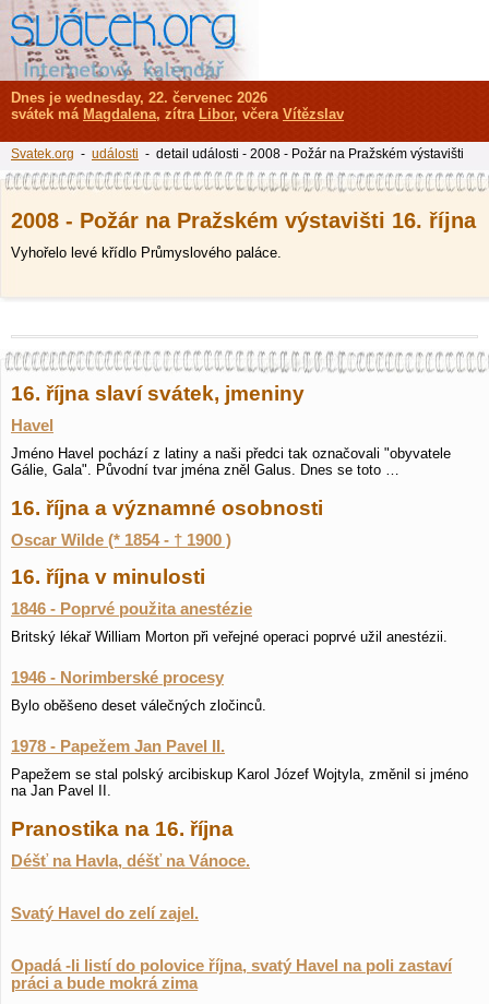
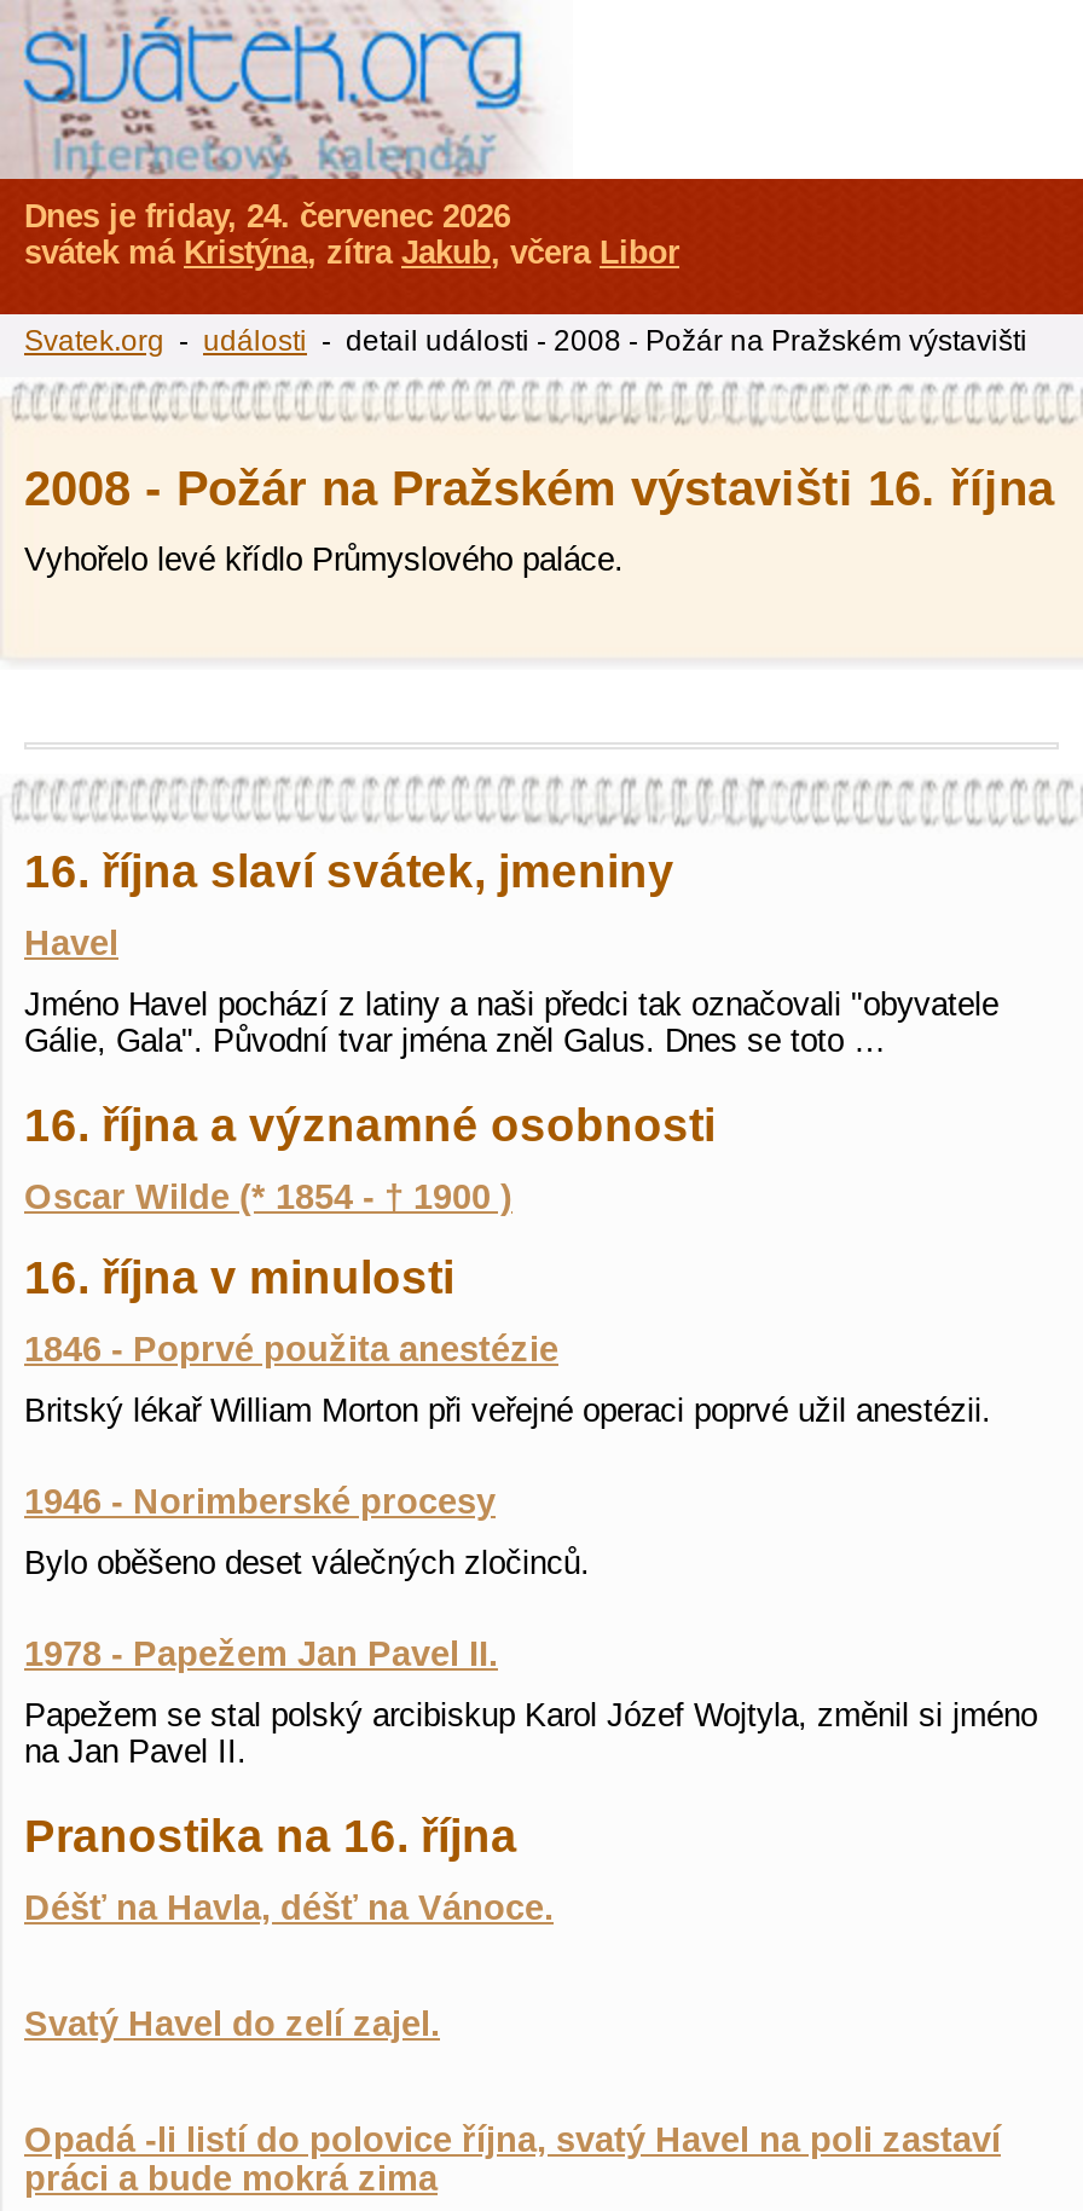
- Dnes je wednesday, 22. červenec 2026
+ Dnes je friday, 24. červenec 2026

- svátek má Magdalena, zítra Libor, včera Vítězslav
+ svátek má Kristýna, zítra Jakub, včera Libor
